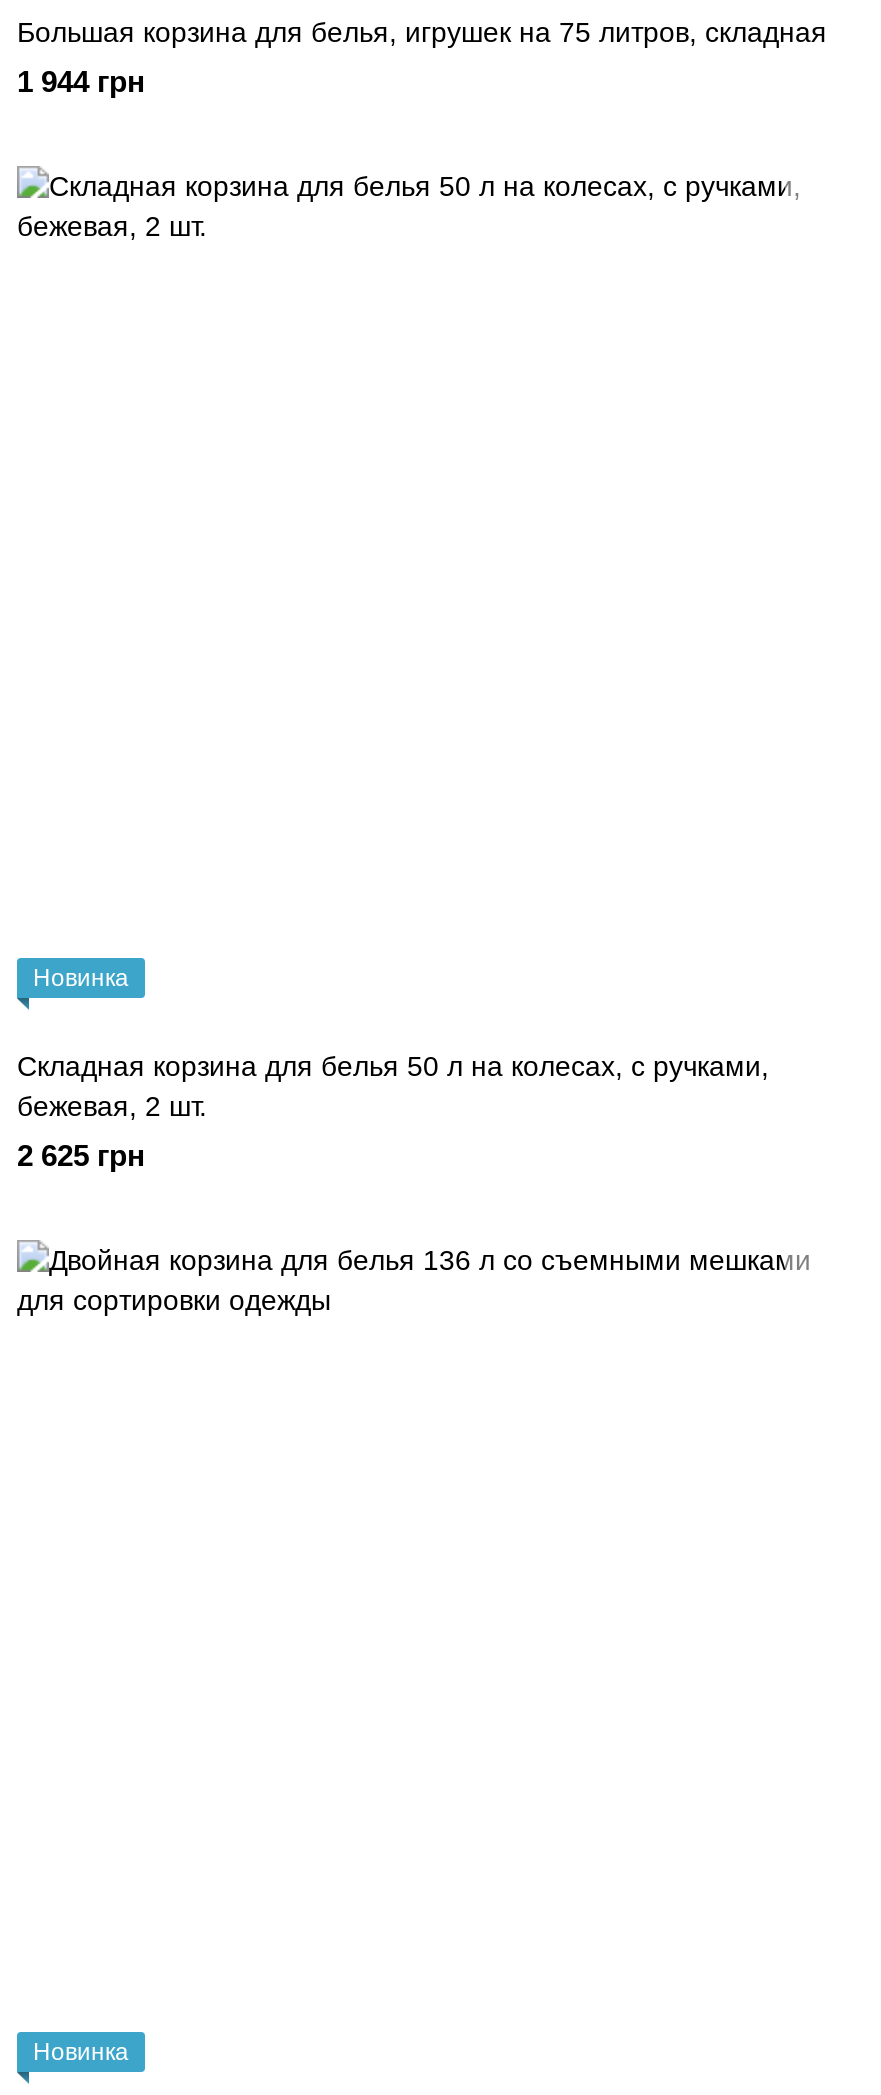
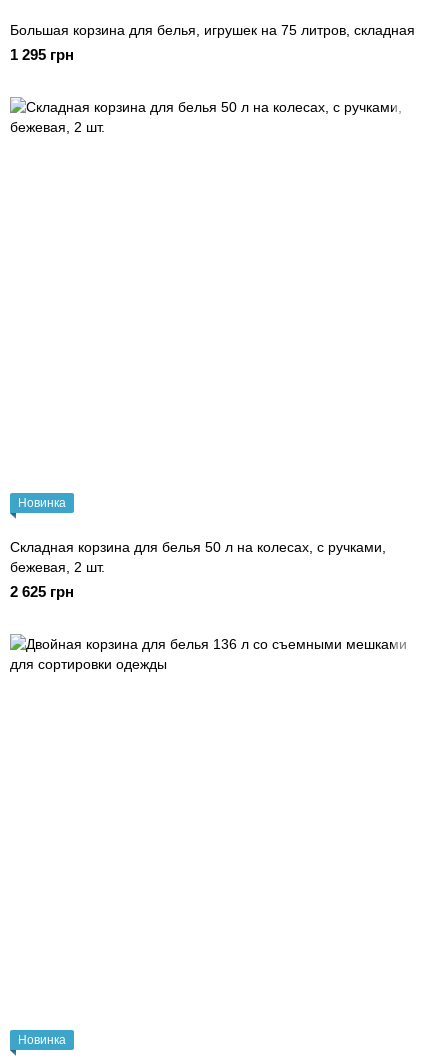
- 1 944 грн
+ 1 295 грн
